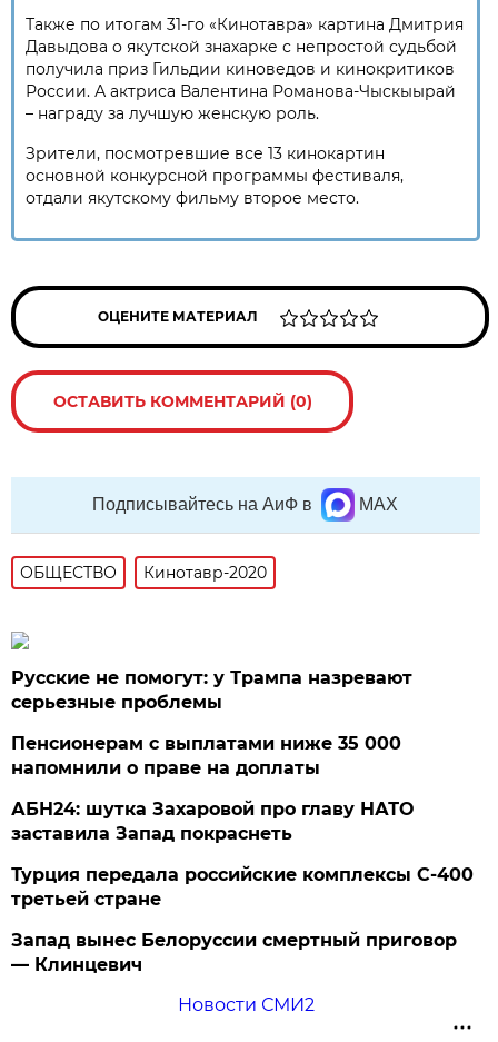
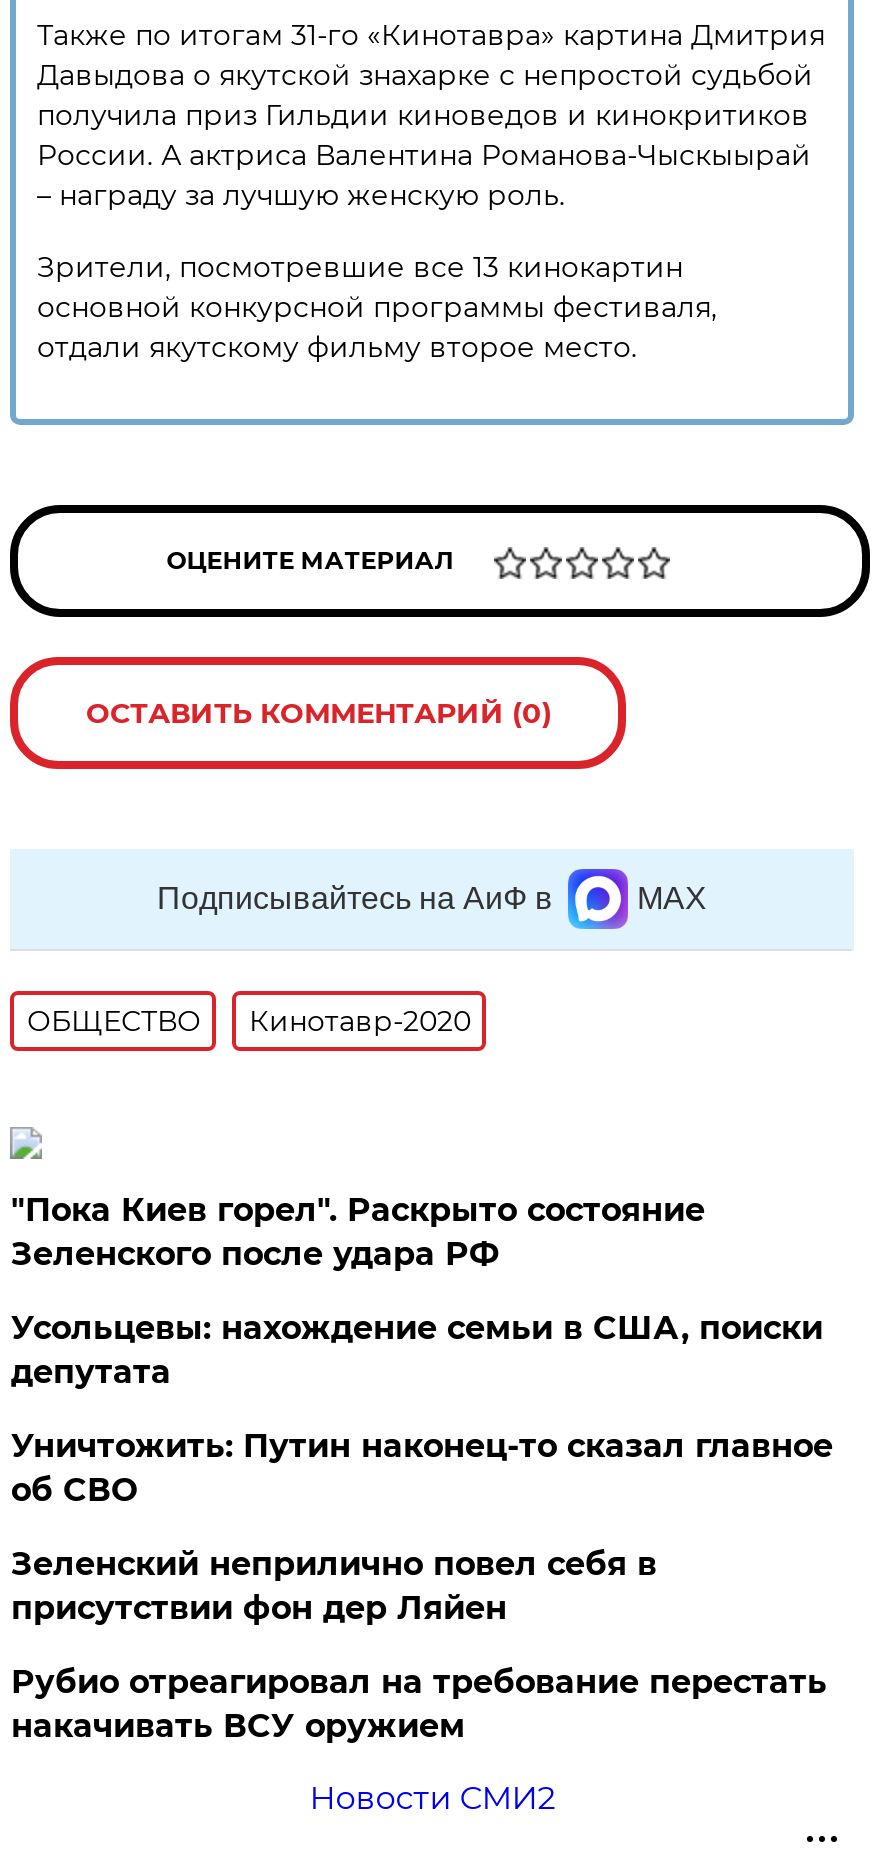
- Русские не помогут: у Трампа назревают
- серьезные проблемы
+ "Пока Киев горел". Раскрыто состояние
+ Зеленского после удара РФ

- Пенсионерам с выплатами ниже 35 000
- напомнили о праве на доплаты
+ Усольцевы: нахождение семьи в США, поиски
+ депутата

- АБН24: шутка Захаровой про главу НАТО
- заставила Запад покраснеть
+ Уничтожить: Путин наконец-то сказал главное
+ об СВО

- Турция передала российские комплексы С-400
- третьей стране
+ Зеленский неприлично повел cебя в
+ присутствии фон дер Ляйен

- Запад вынес Белоруссии смертный приговор
- — Клинцевич
+ Рубио отреагировал на требование перестать
+ накачивать ВСУ оружием
